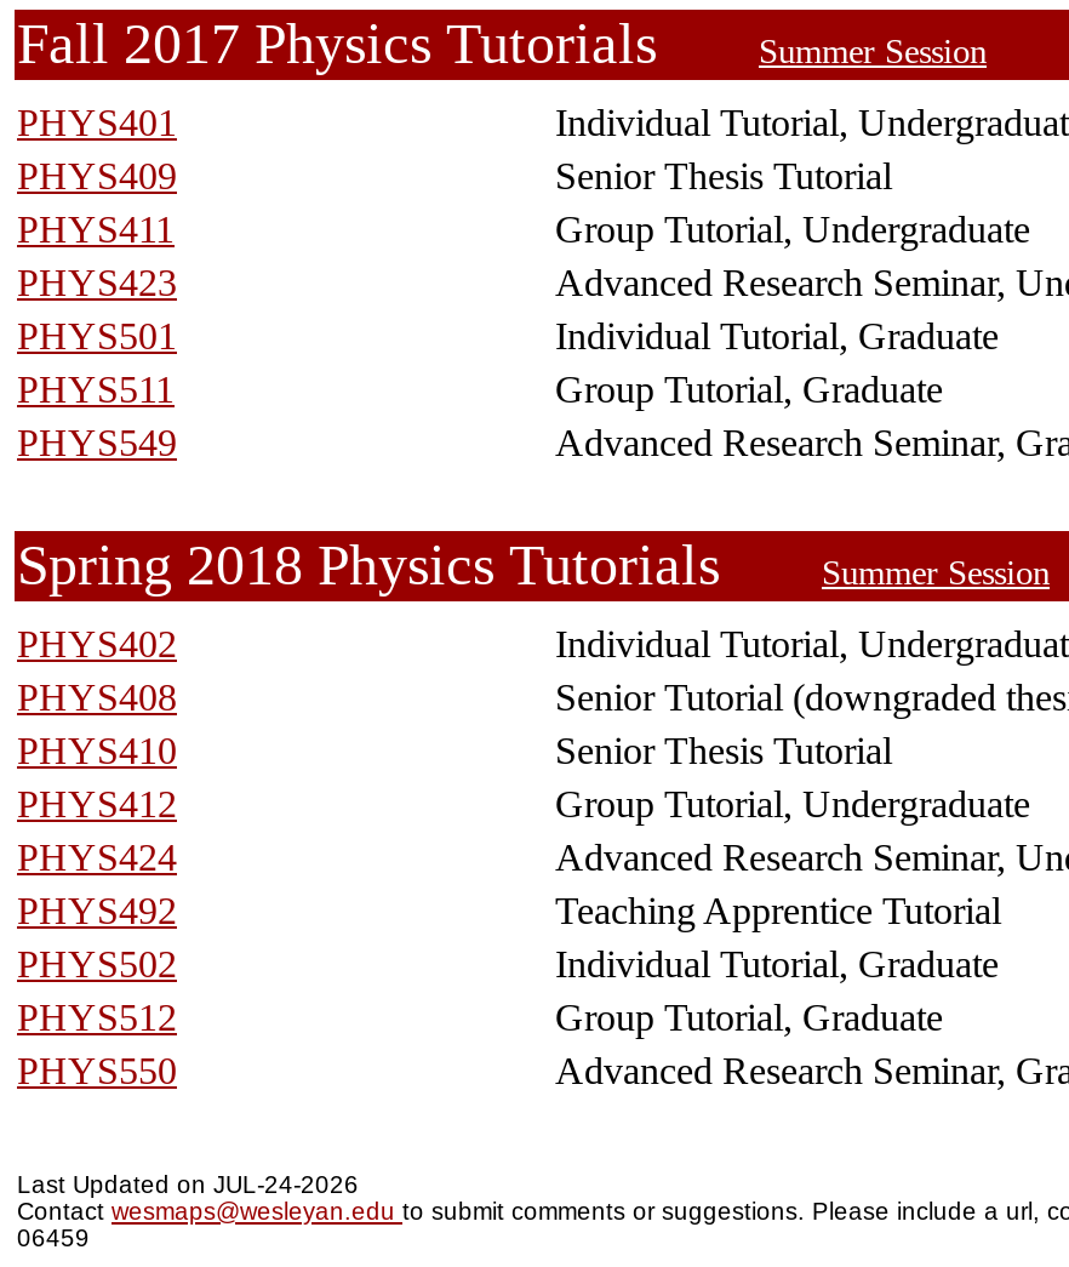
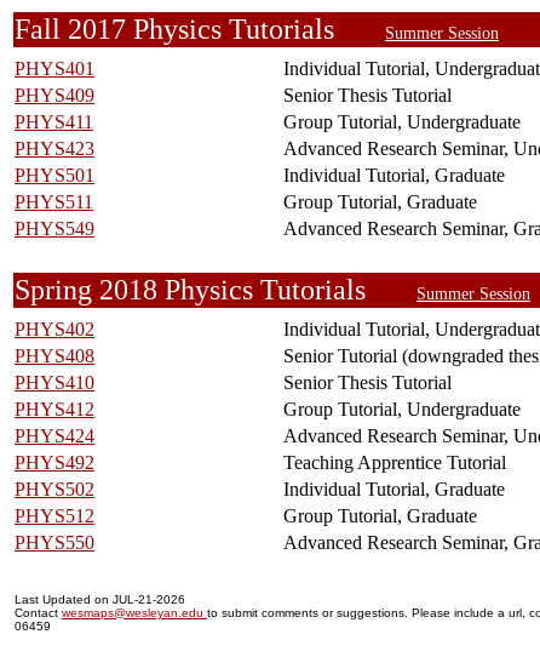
- Last Updated on JUL-24-2026
+ Last Updated on JUL-21-2026
